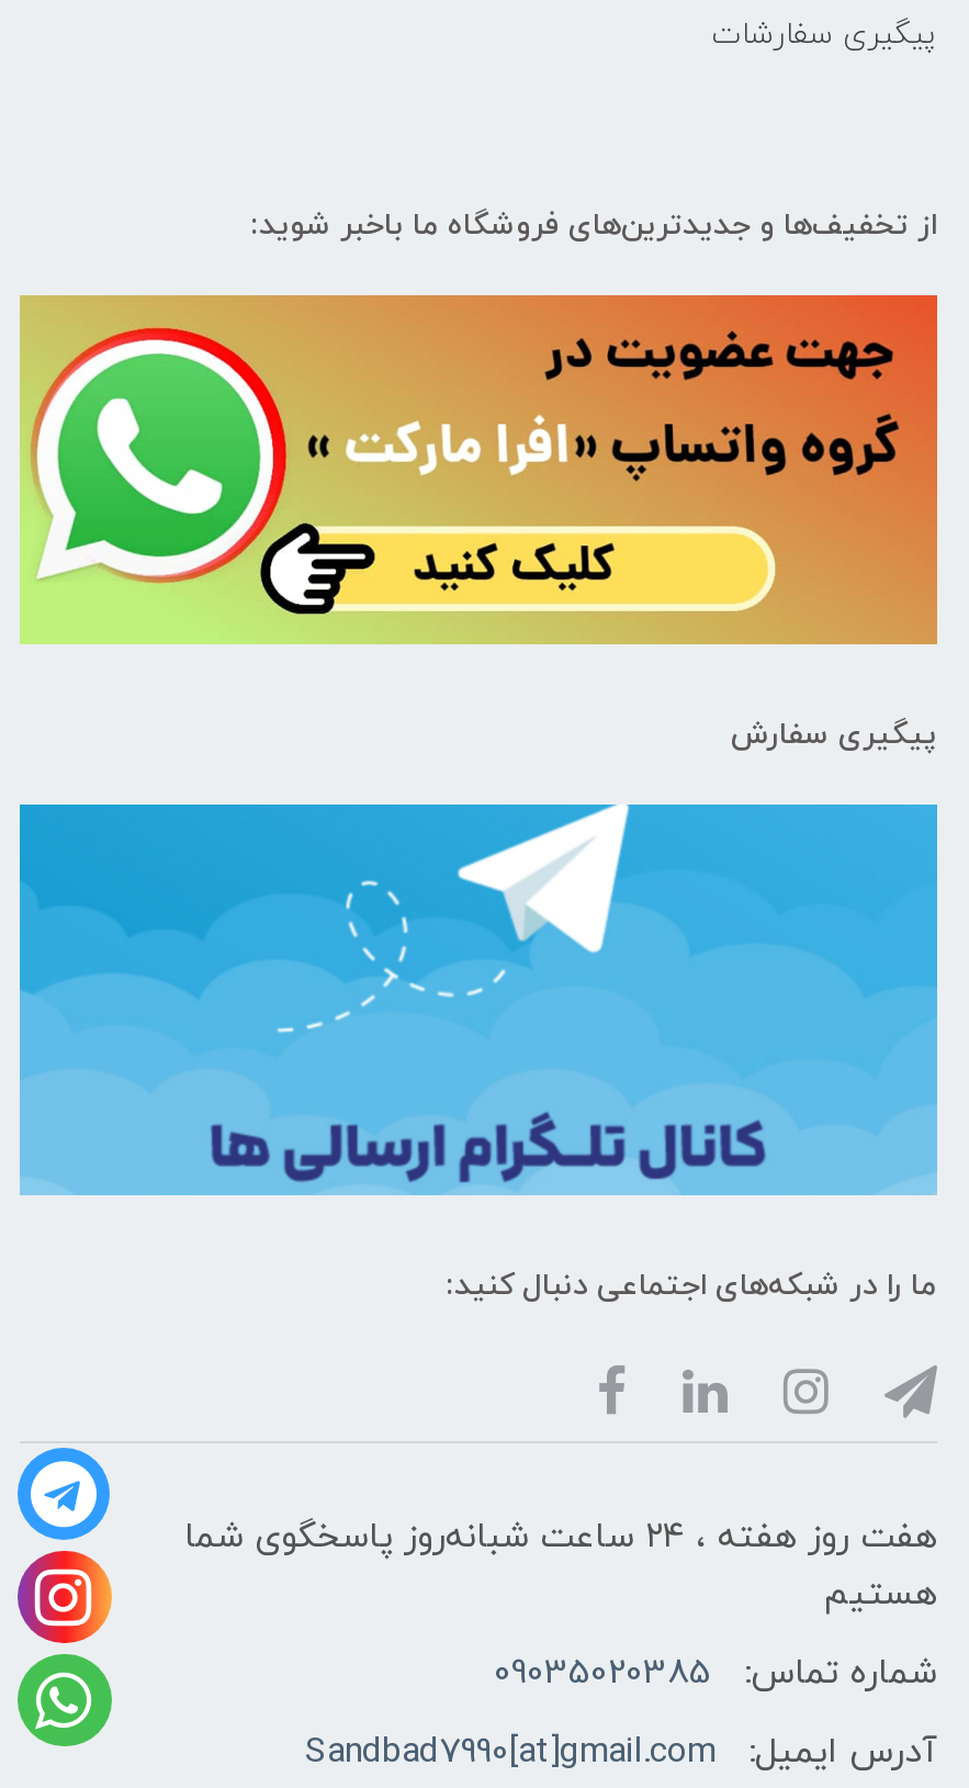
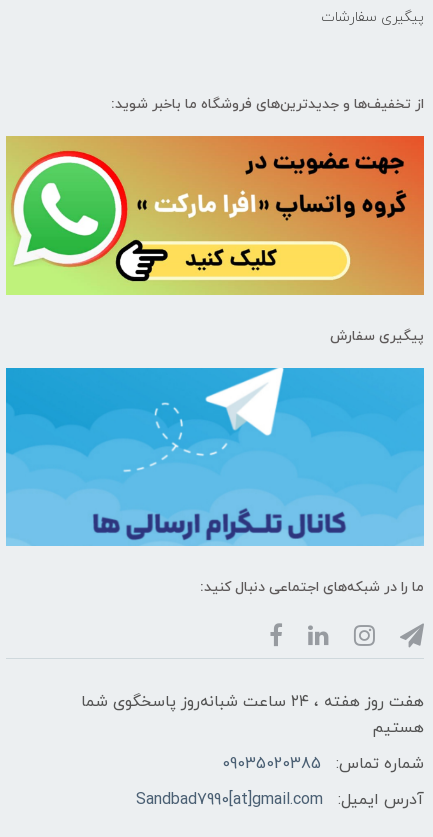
- [image]
